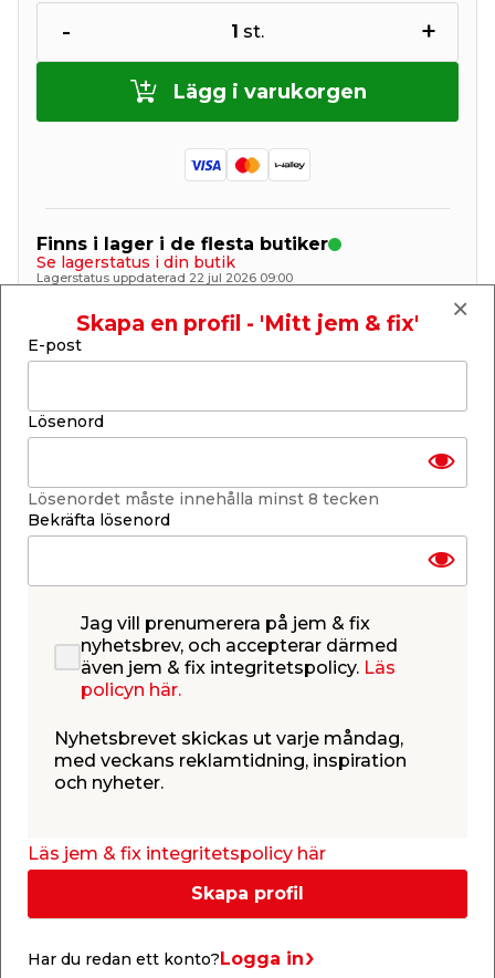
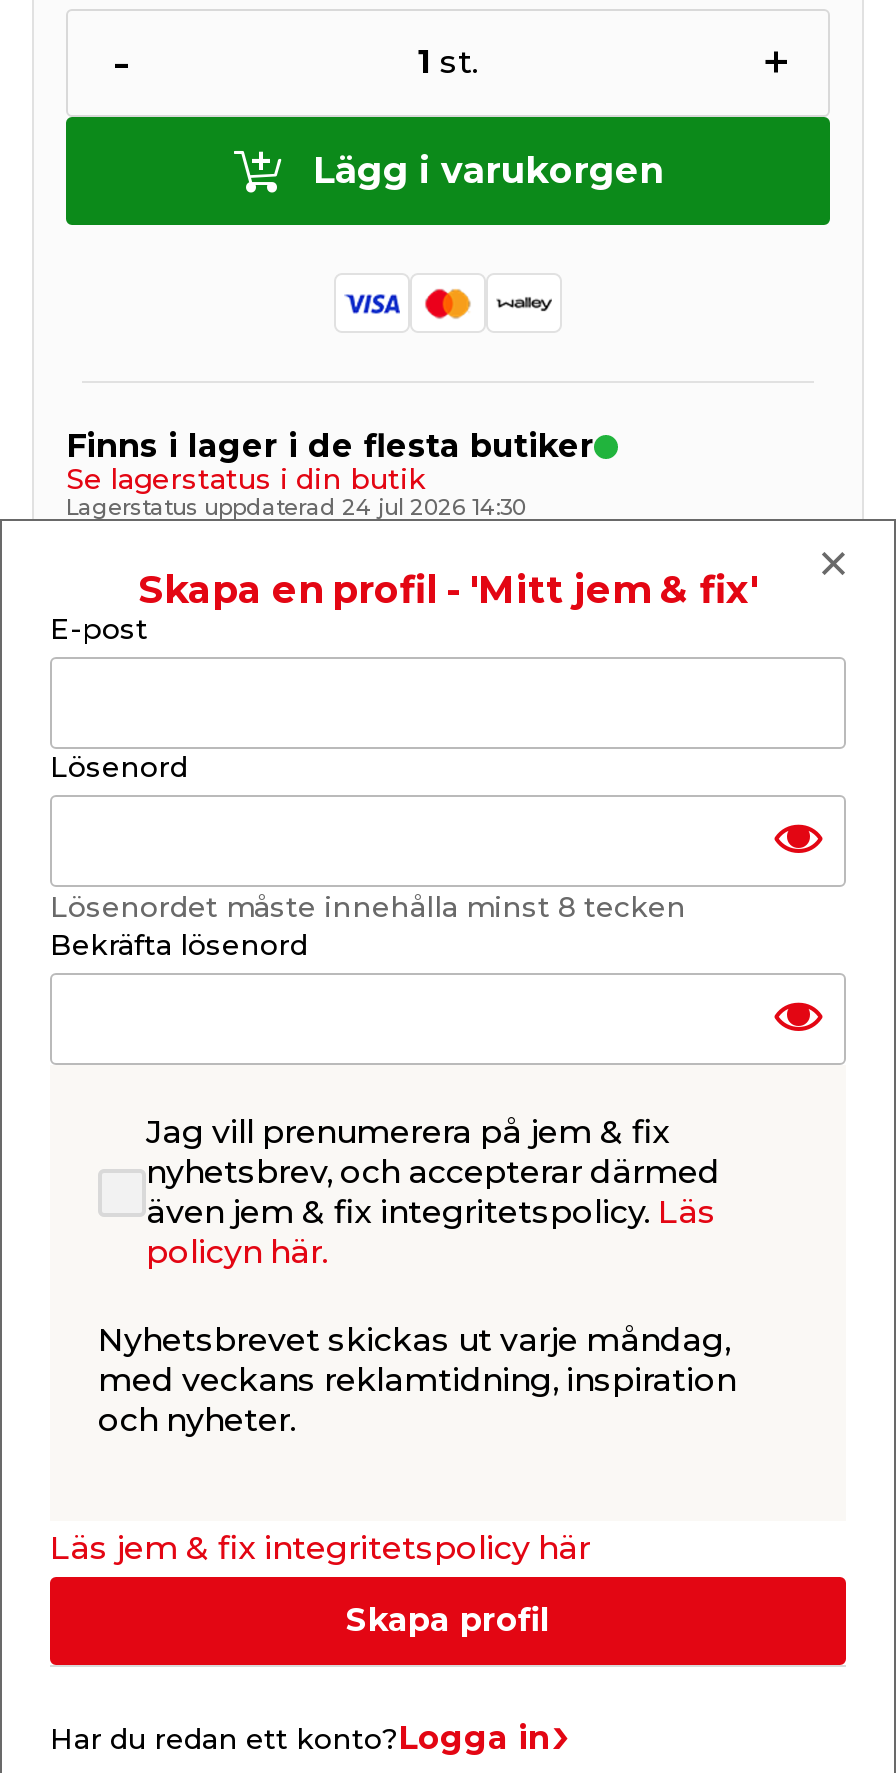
- Lagerstatus uppdaterad 22 jul 2026 09:00
+ Lagerstatus uppdaterad 24 jul 2026 14:30
